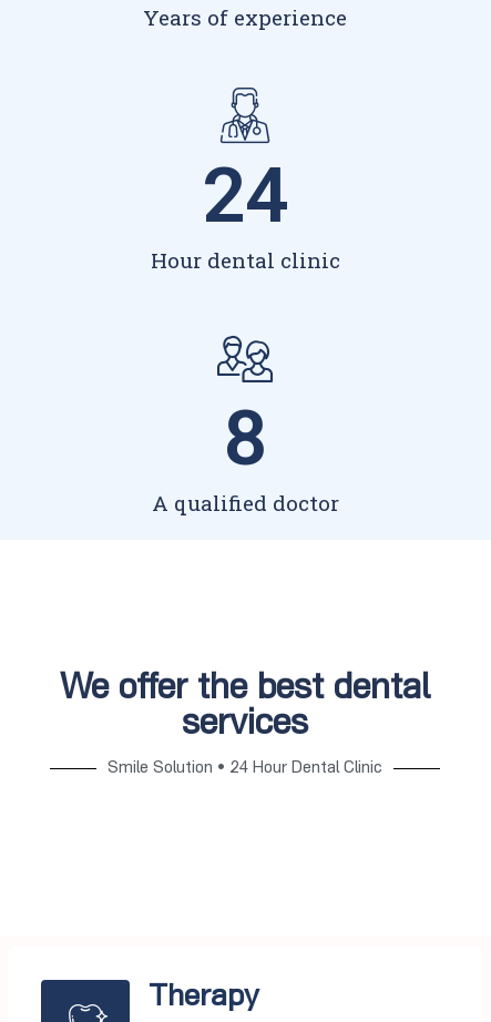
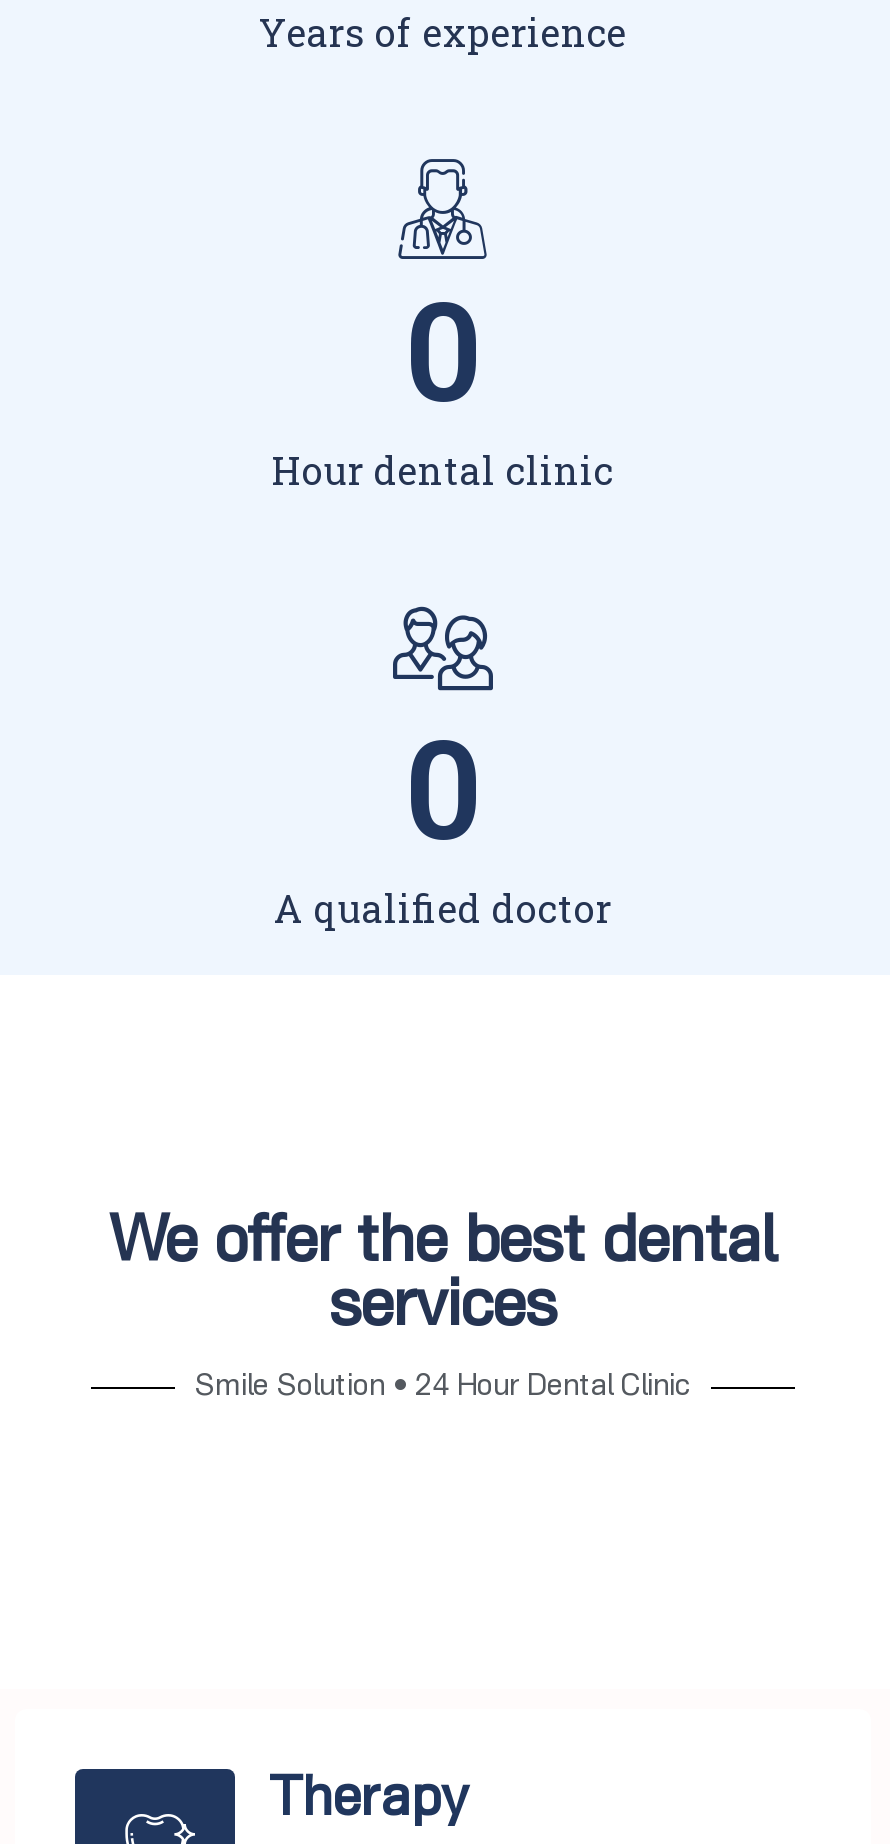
- 24
+ 0

- 8
+ 0
